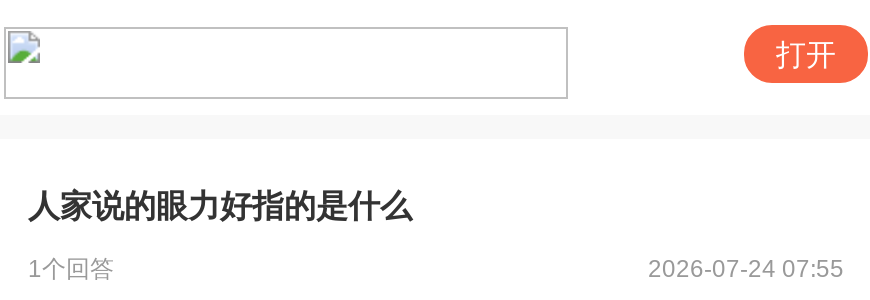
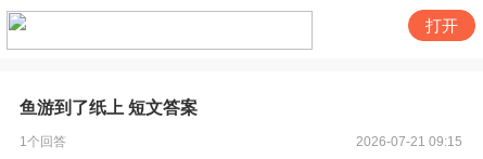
- 人家说的眼力好指的是什么
+ 鱼游到了纸上 短文答案

- 2026-07-24 07:55
+ 2026-07-21 09:15
